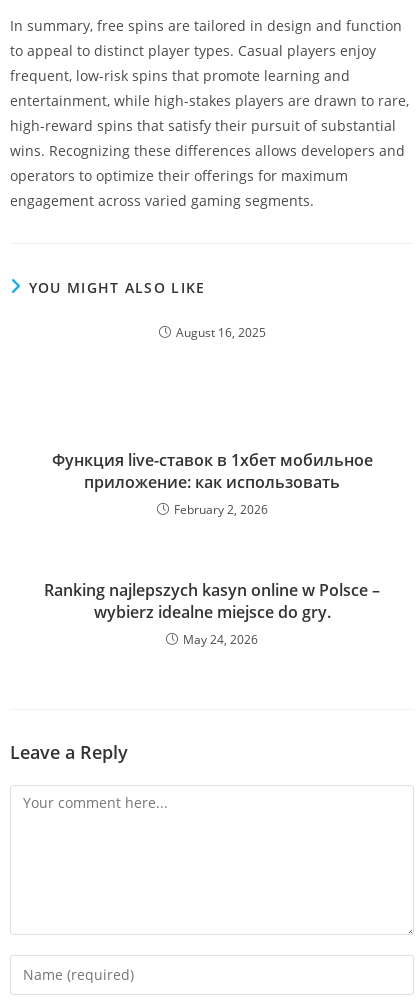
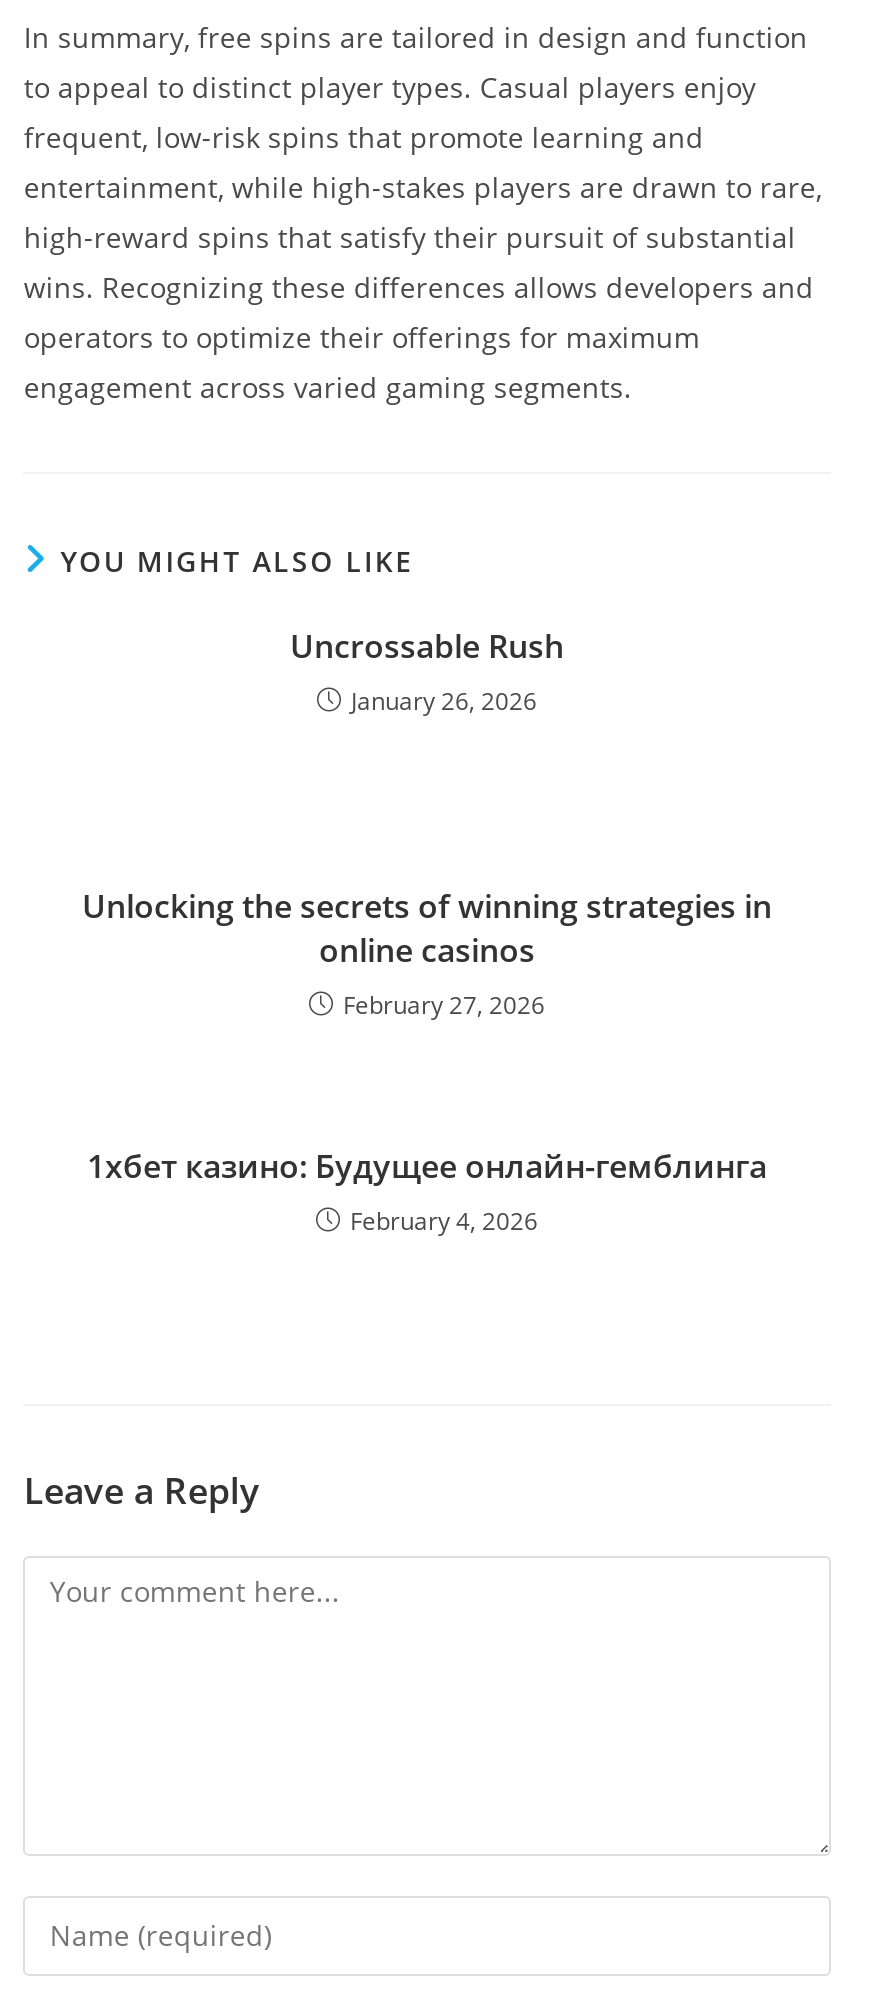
- August 16, 2025
+ Uncrossable Rush
+ January 26, 2026

- Функция live-ставок в 1хбет мобильное
- приложение: как использовать
- February 2, 2026
+ Unlocking the secrets of winning strategies in
+ online casinos
+ February 27, 2026

- Ranking najlepszych kasyn online w Polsce –
- wybierz idealne miejsce do gry.
- May 24, 2026
+ 1хбет казино: Будущее онлайн-гемблинга
+ February 4, 2026
